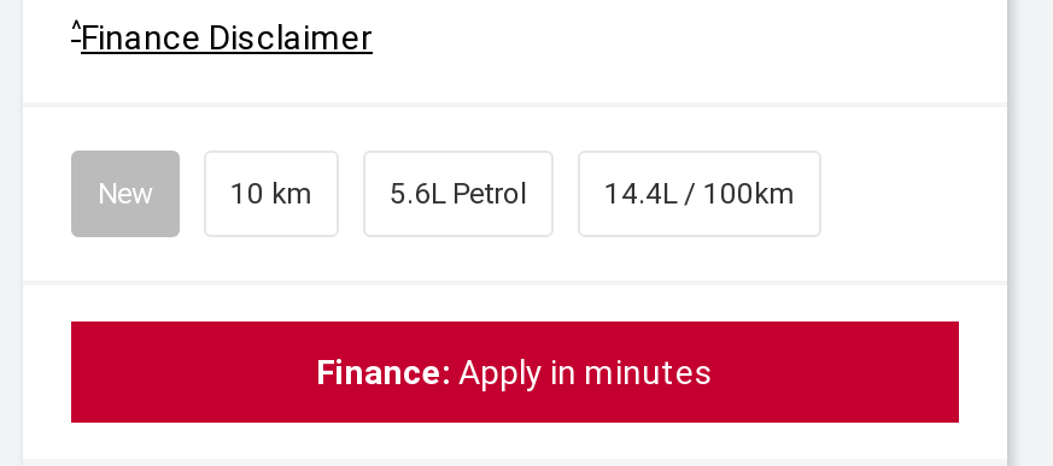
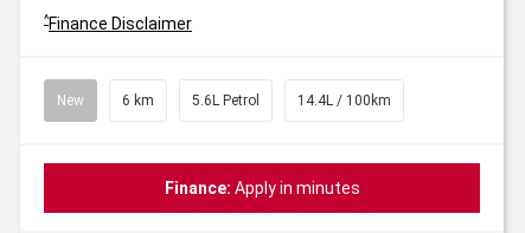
- 10 km
+ 6 km
